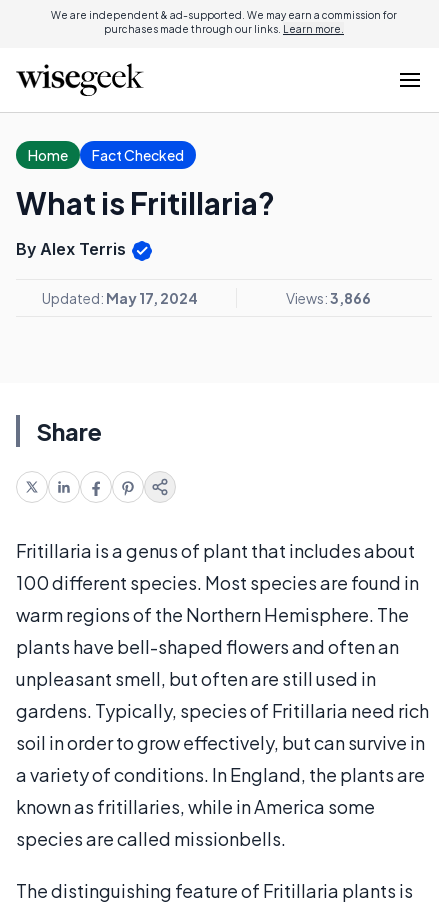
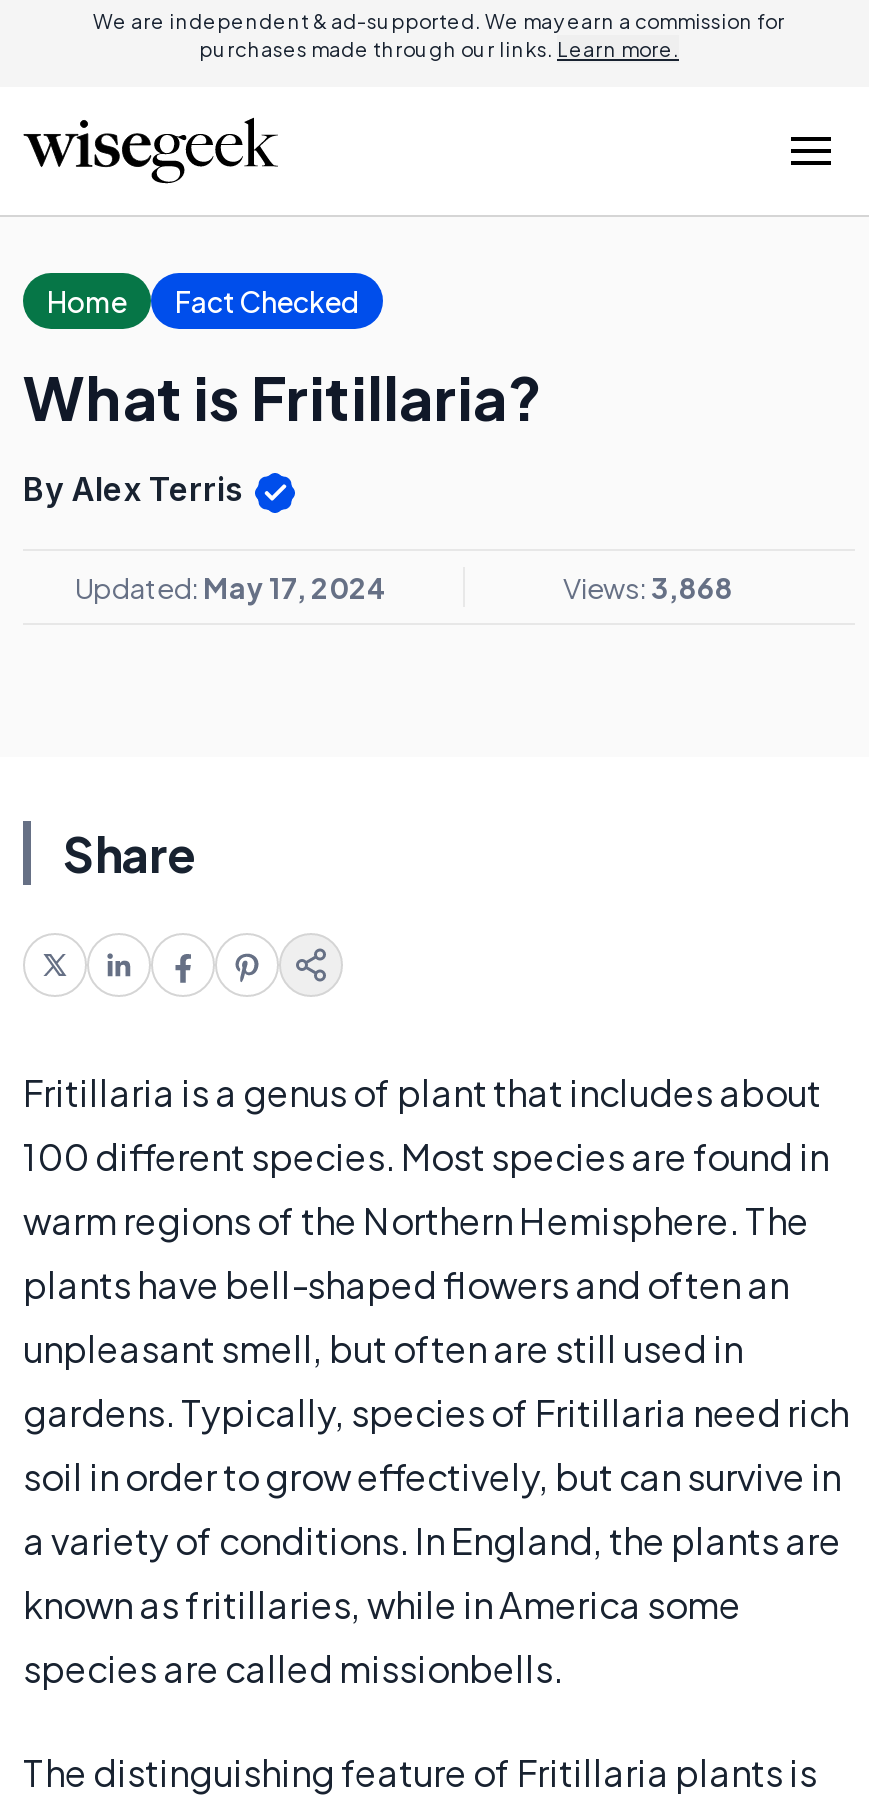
- Views: 3,866
+ Views: 3,868
